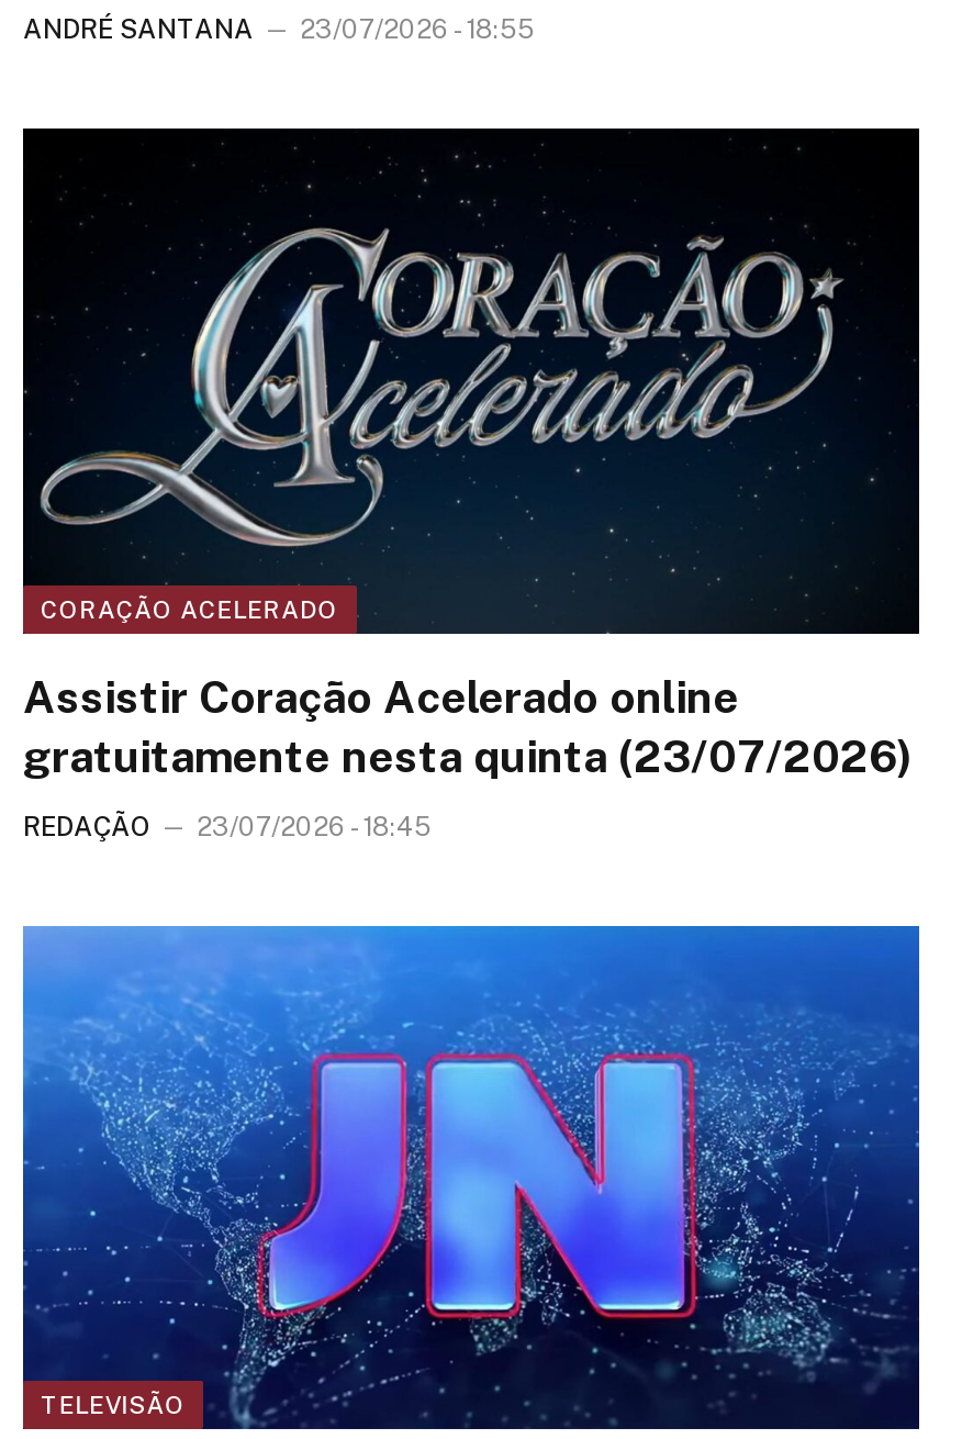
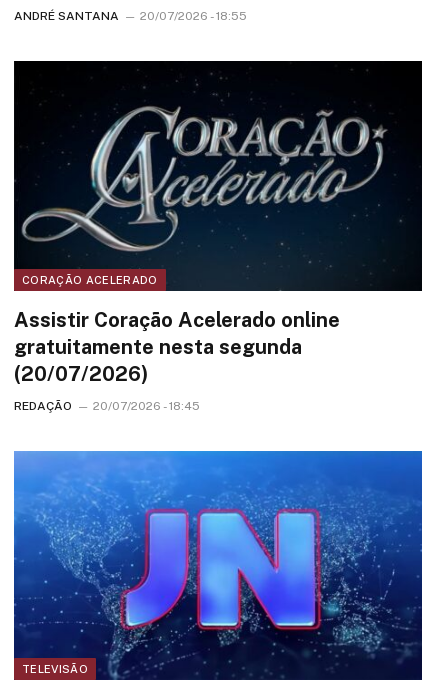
- ANDRÉ SANTANA 23/07/2026 - 18:55
+ ANDRÉ SANTANA 20/07/2026 - 18:55

- gratuitamente nesta quinta (23/07/2026)
+ gratuitamente nesta segunda
+ (20/07/2026)

- REDAÇÃO 23/07/2026 - 18:45
+ REDAÇÃO 20/07/2026 - 18:45
